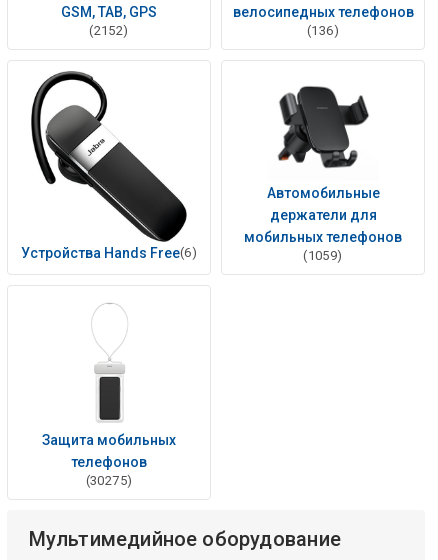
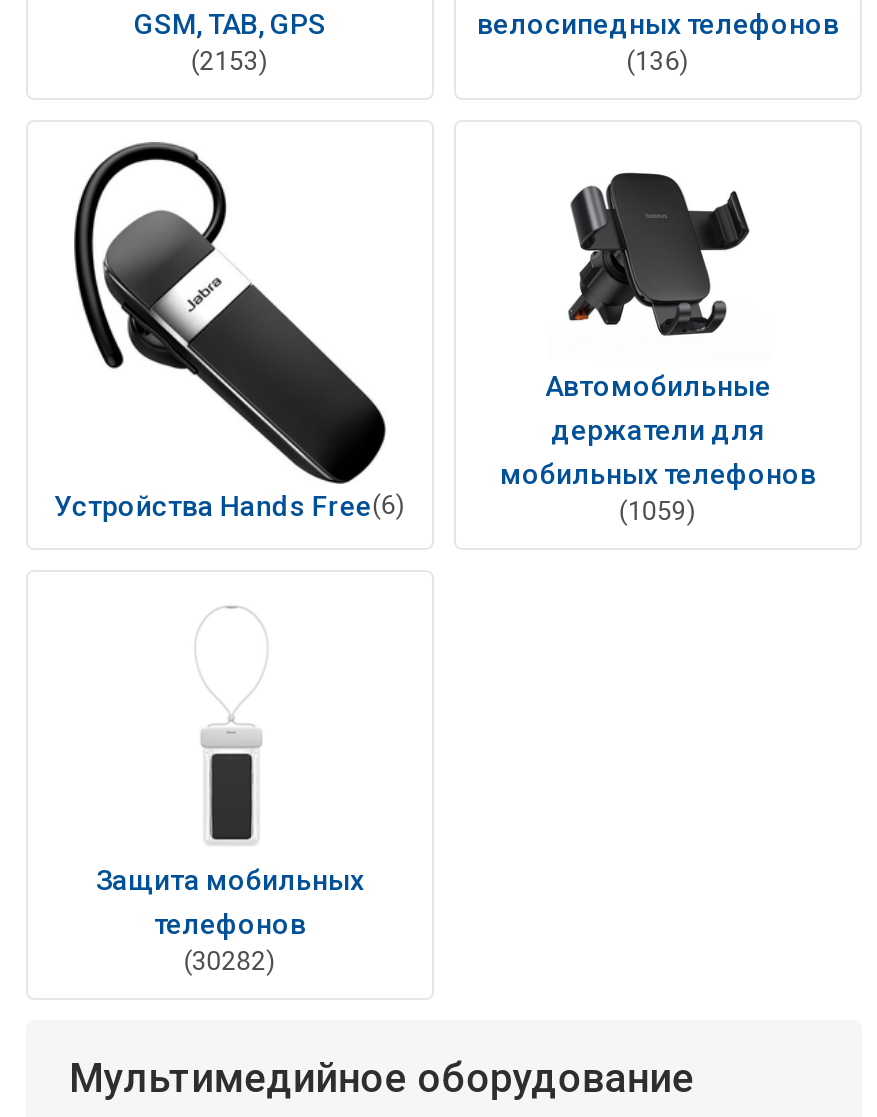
- (2152)
+ (2153)

- (30275)
+ (30282)
